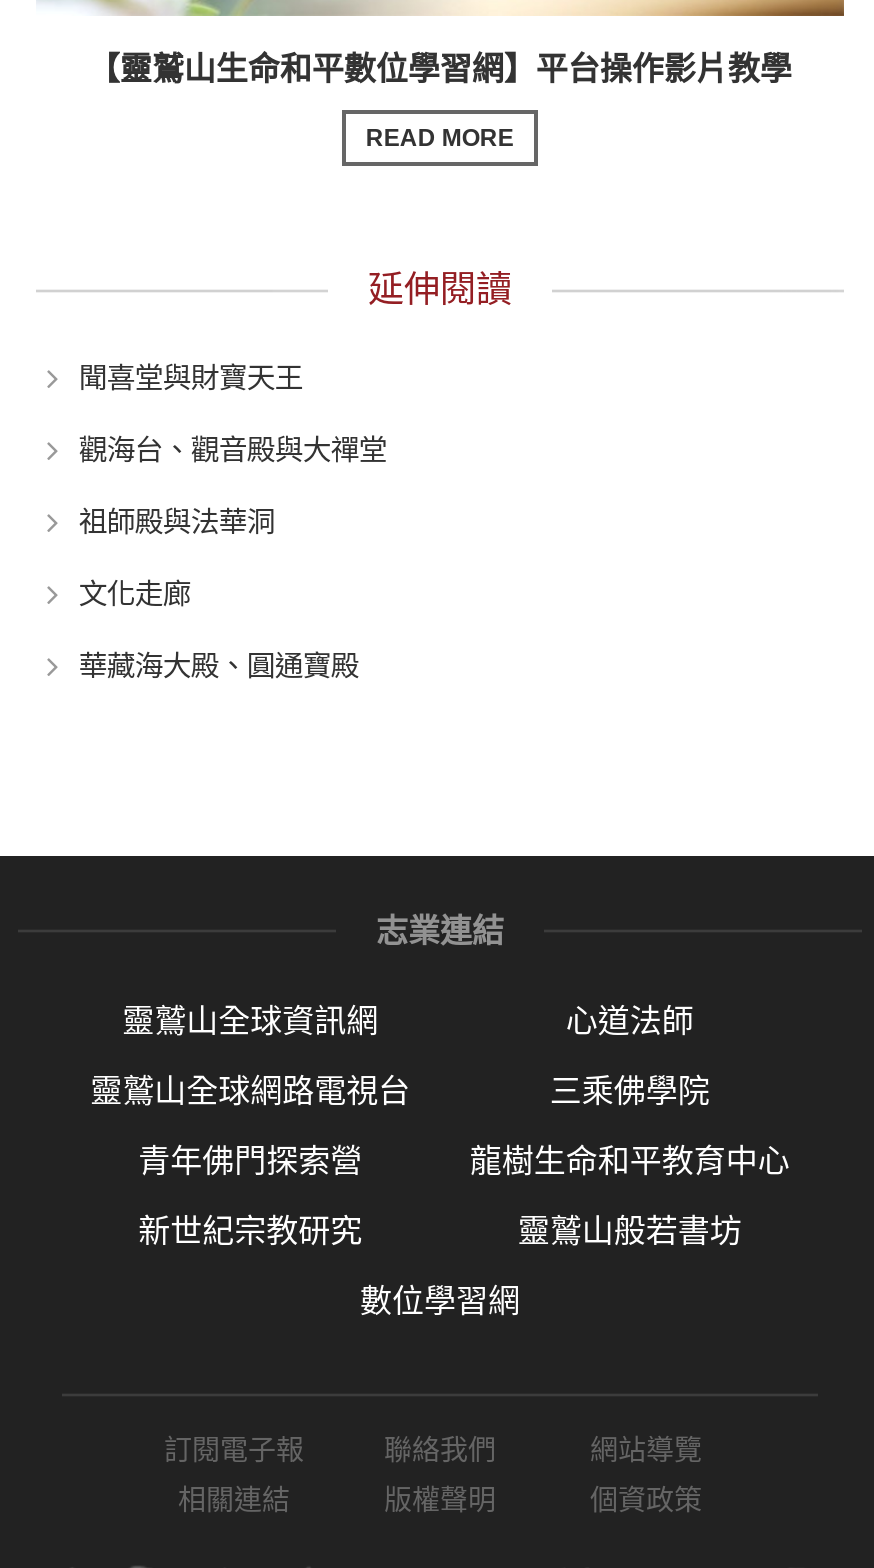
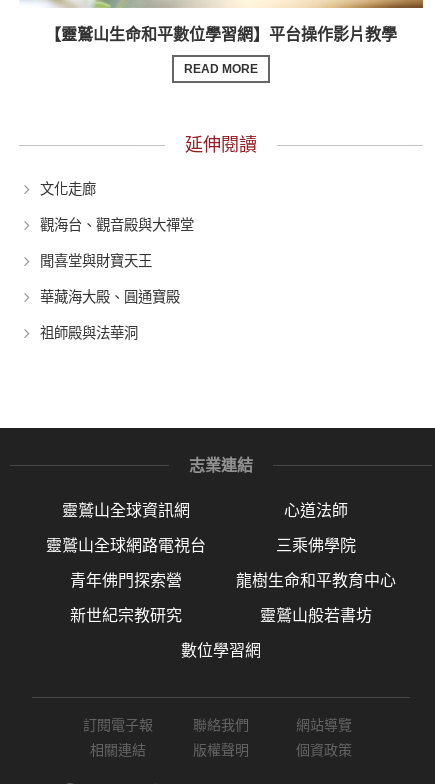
moved down: 觀海台、觀音殿與大禪堂 | 聞喜堂與財寶天王

moved down: 祖師殿與法華洞

moved up: 文化走廊

moved up: 華藏海大殿、圓通寶殿
